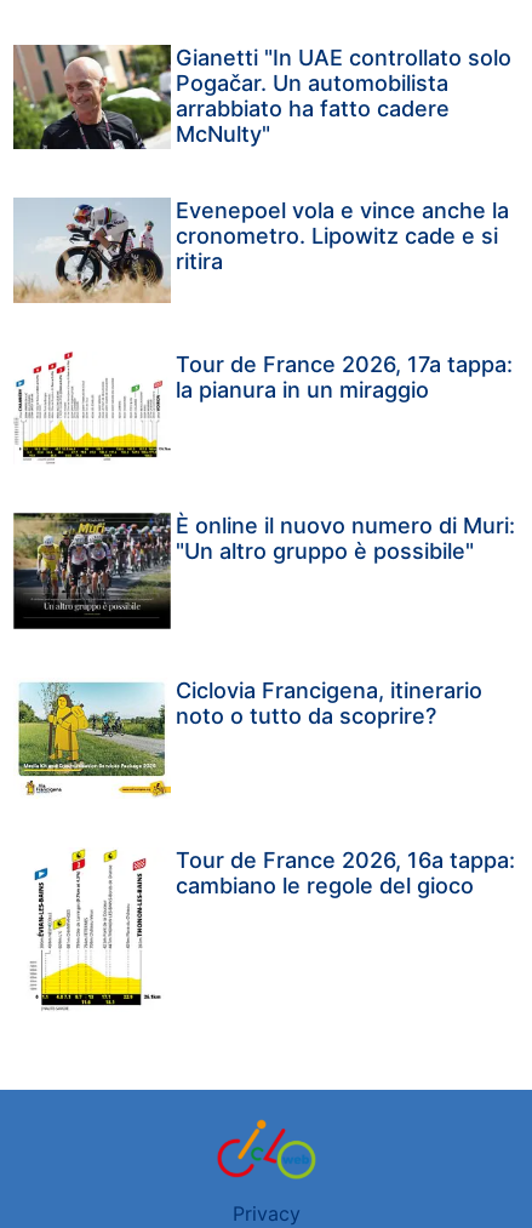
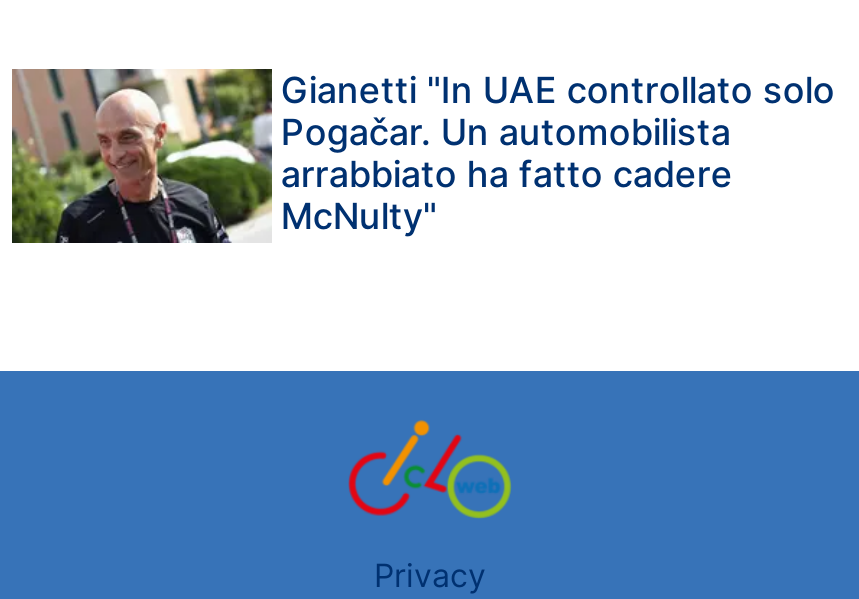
- [image]
- Evenepoel vola e vince anche la
- cronometro. Lipowitz cade e si
- ritira

- [image]
- Tour de France 2026, 17a tappa:
- la pianura in un miraggio

- [image]
- È online il nuovo numero di Muri:
- "Un altro gruppo è possibile"

- [image]
- Ciclovia Francigena, itinerario
- noto o tutto da scoprire?

- [image]
- Tour de France 2026, 16a tappa:
- cambiano le regole del gioco
